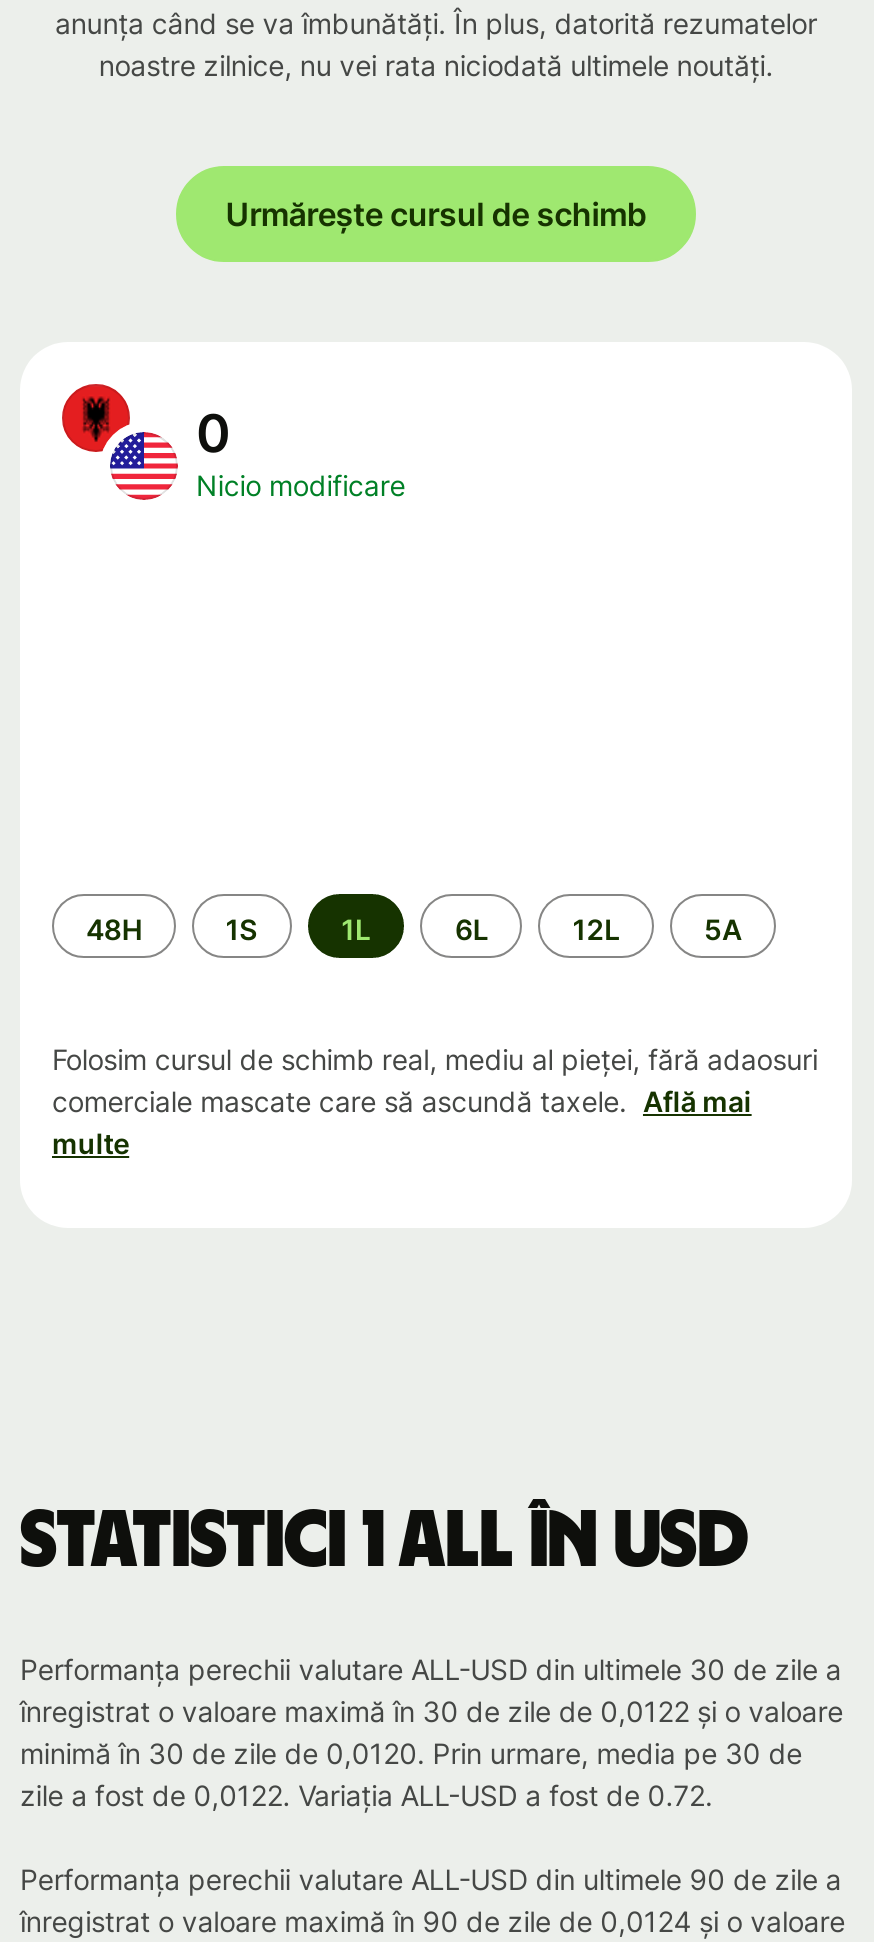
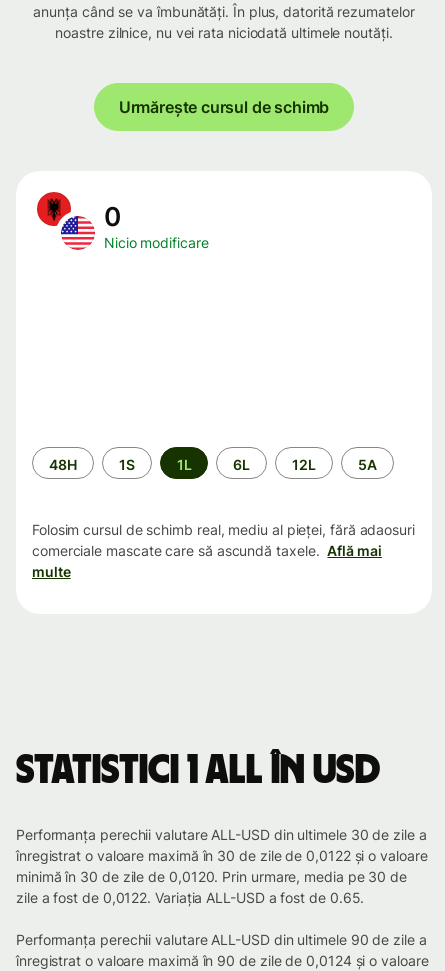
- zile a fost de 0,0122. Variația ALL-USD a fost de 0.72.
+ zile a fost de 0,0122. Variația ALL-USD a fost de 0.65.
